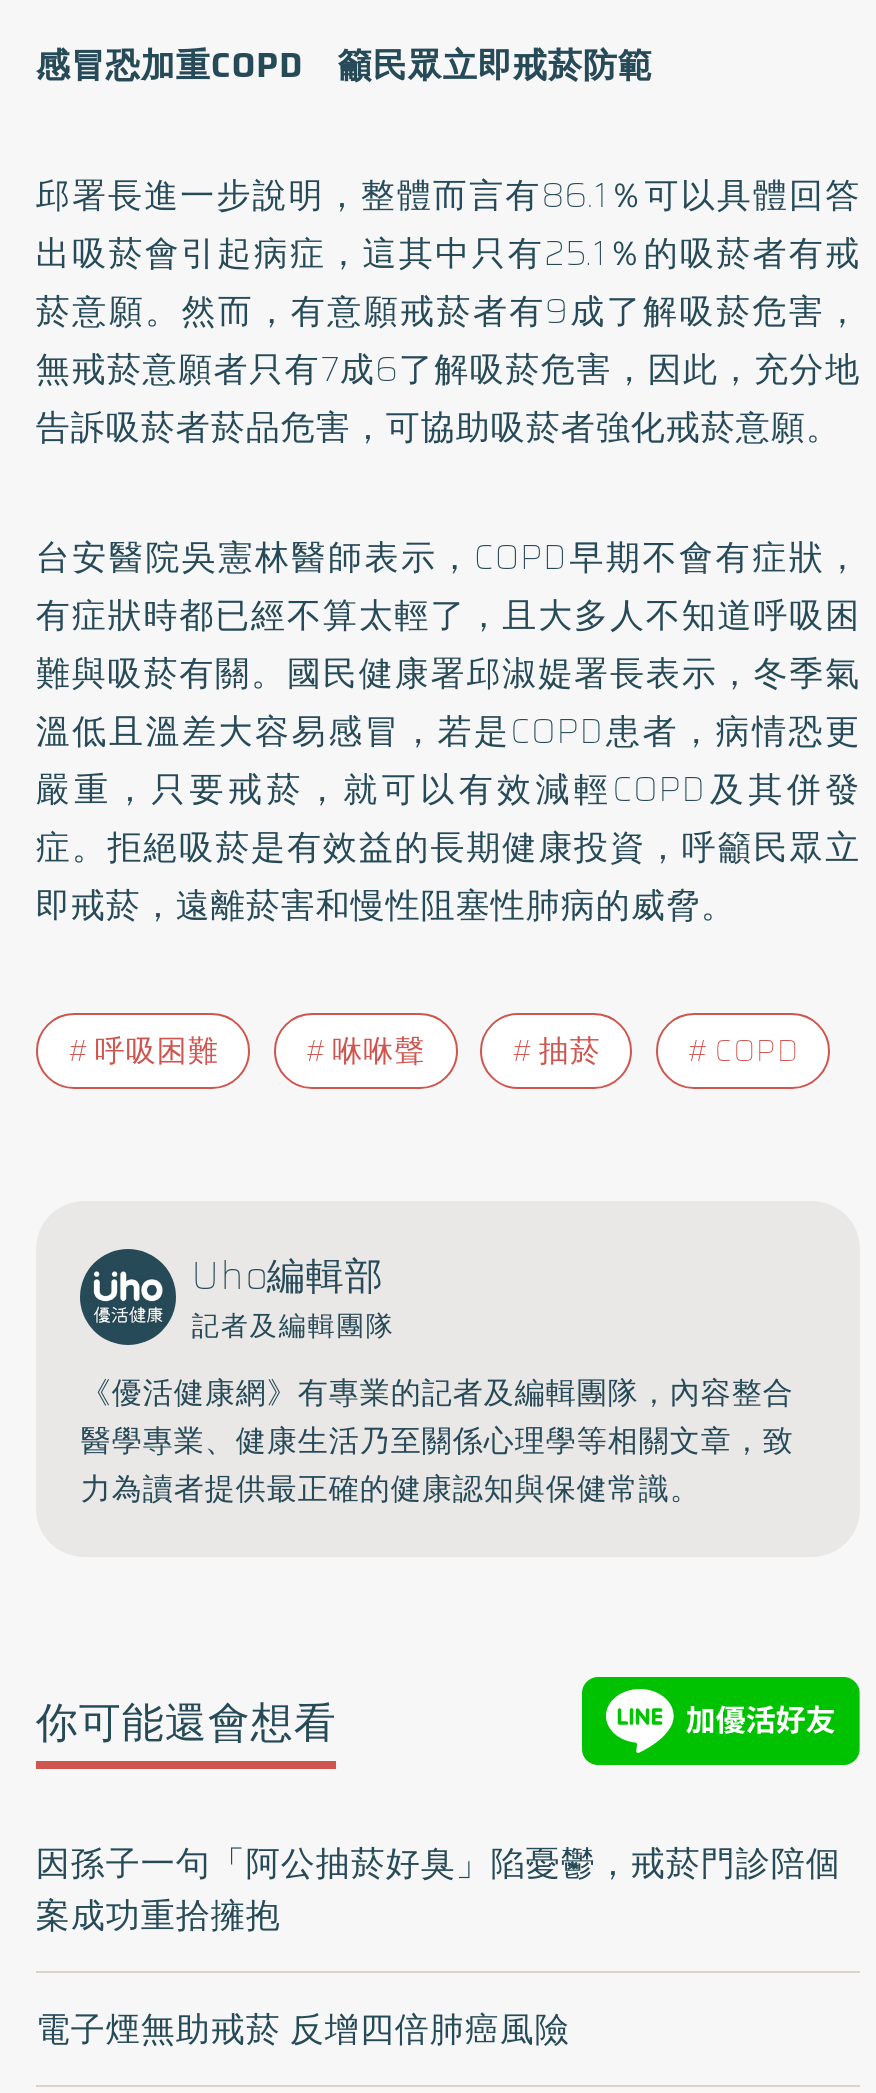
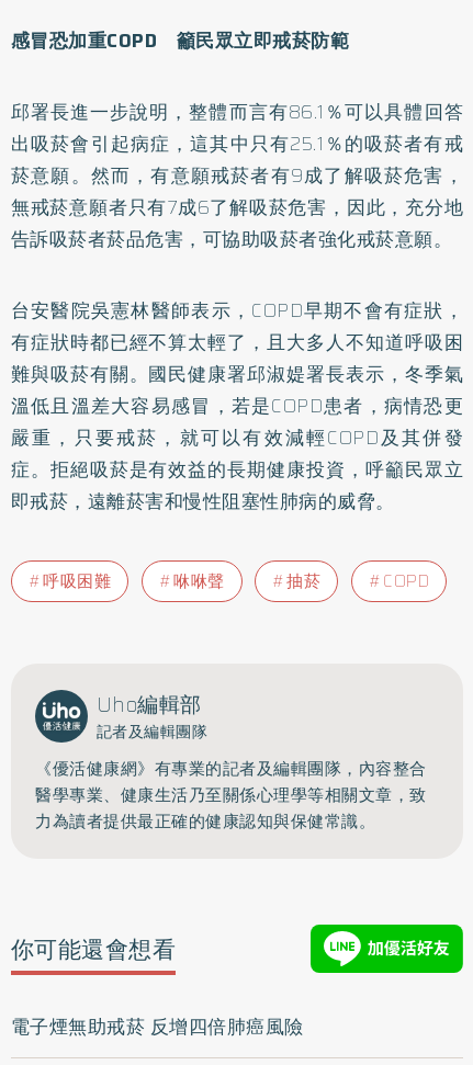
- 因孫子一句「阿公抽菸好臭」陷憂鬱，戒菸門診陪個
- 案成功重拾擁抱
